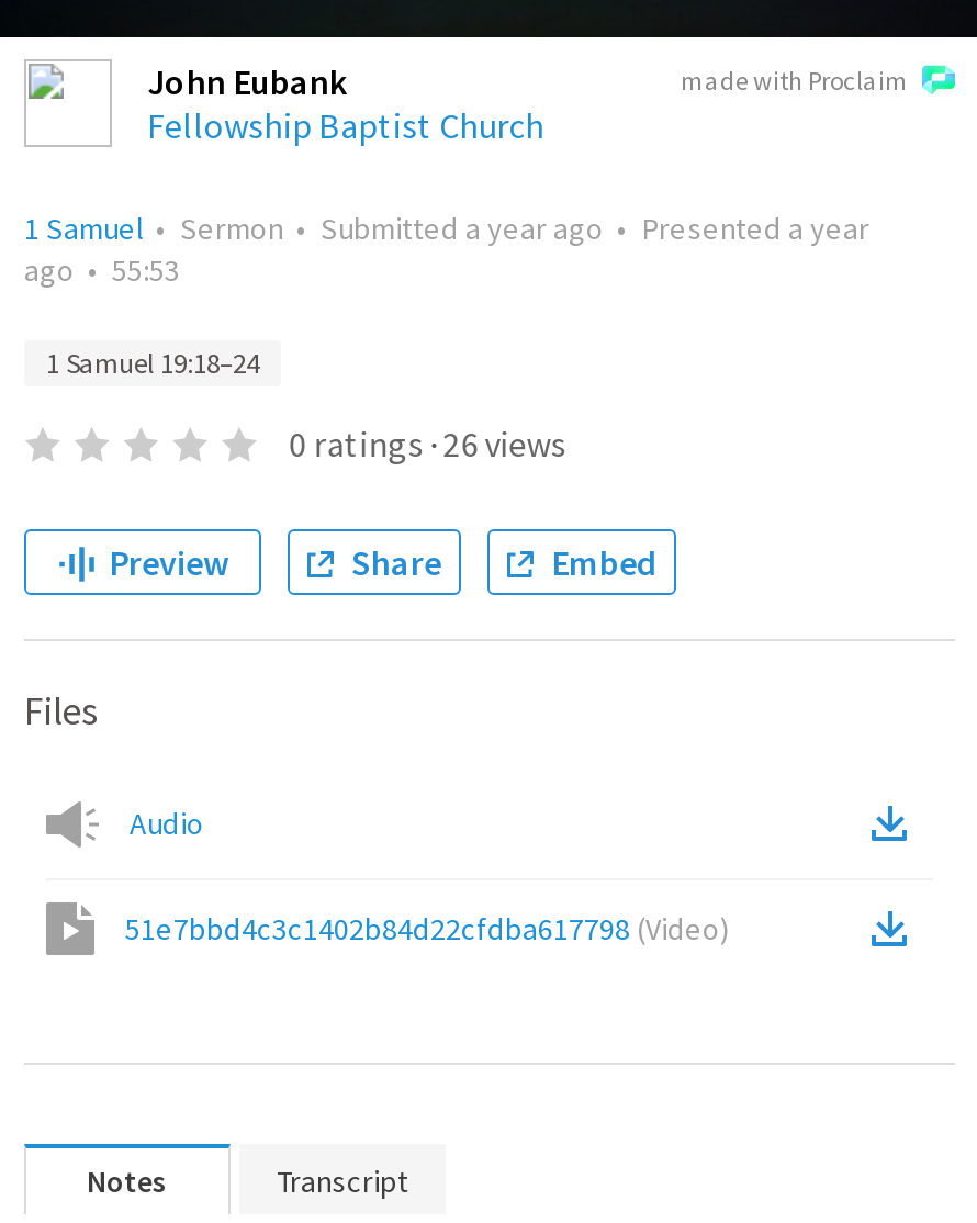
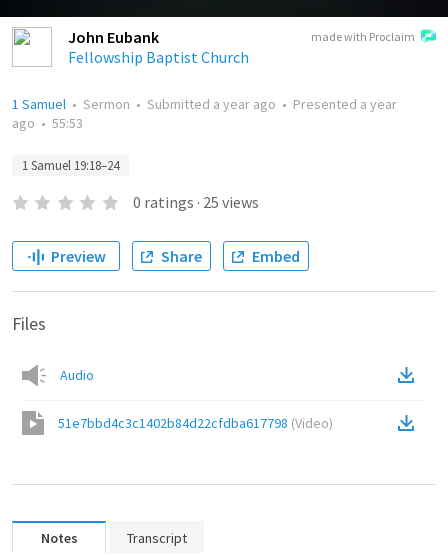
- 0 ratings · 26 views
+ 0 ratings · 25 views
